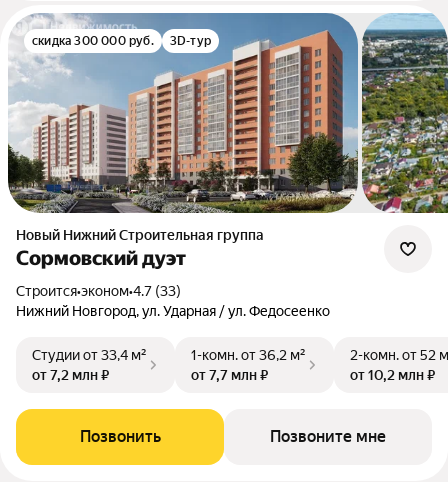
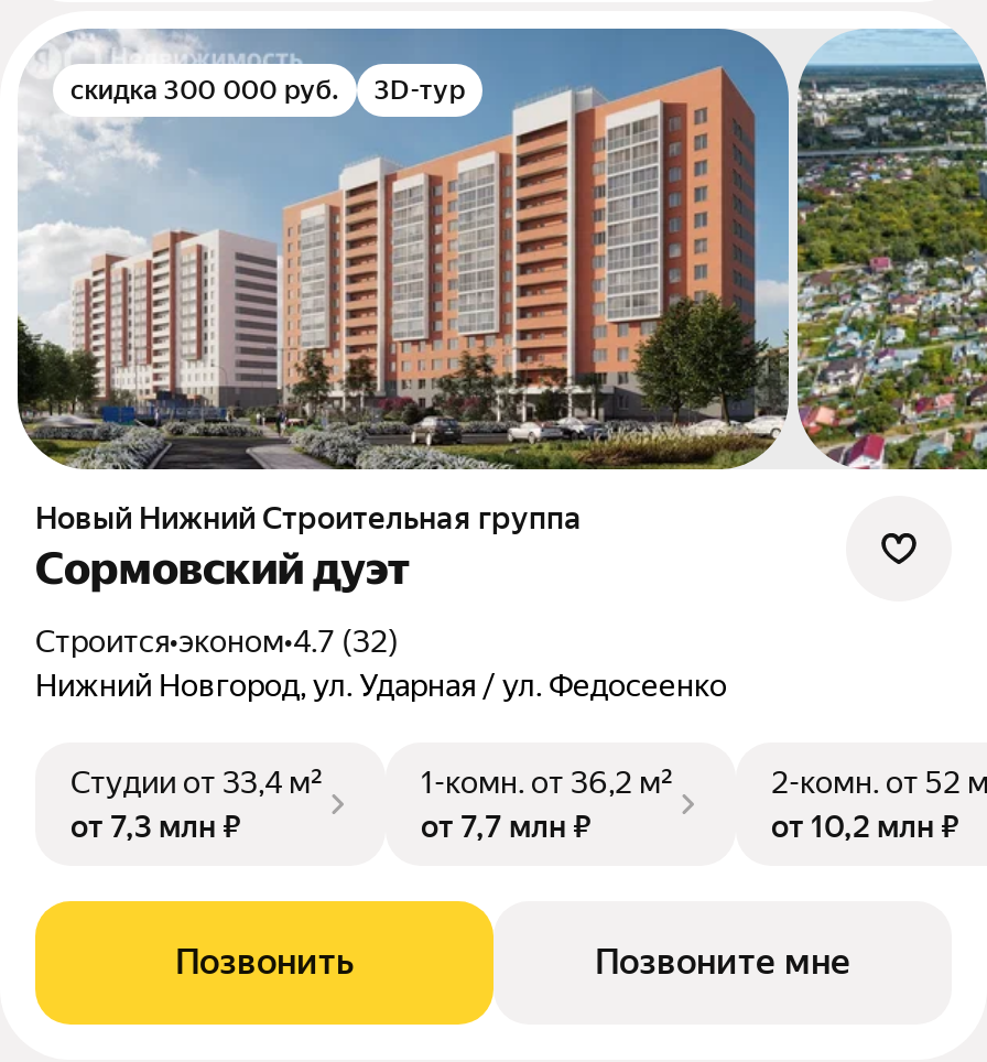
- Строится•эконом•4.7 (33)
+ Строится•эконом•4.7 (32)

- от 7,2 млн ₽
+ от 7,3 млн ₽
